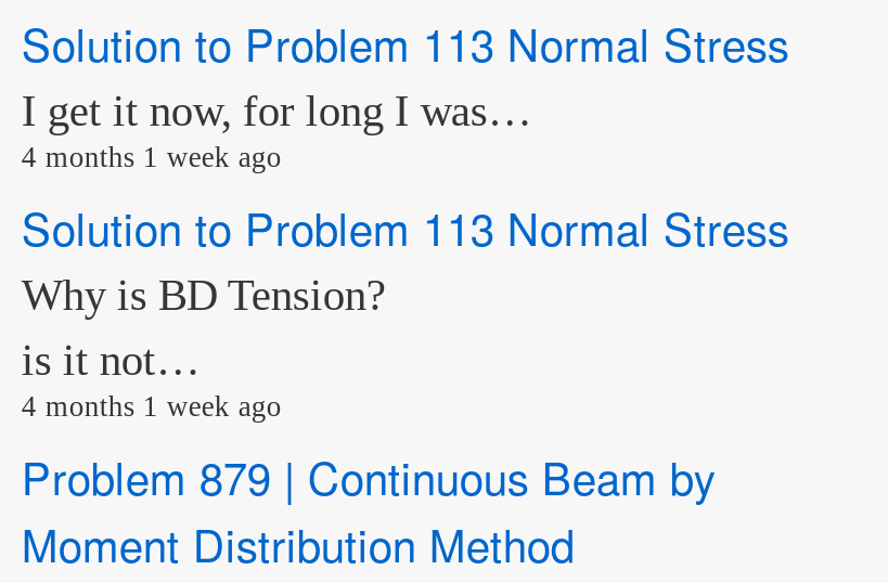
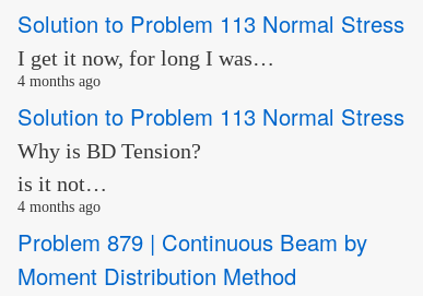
- 4 months 1 week ago
+ 4 months ago

- 4 months 1 week ago
+ 4 months ago
